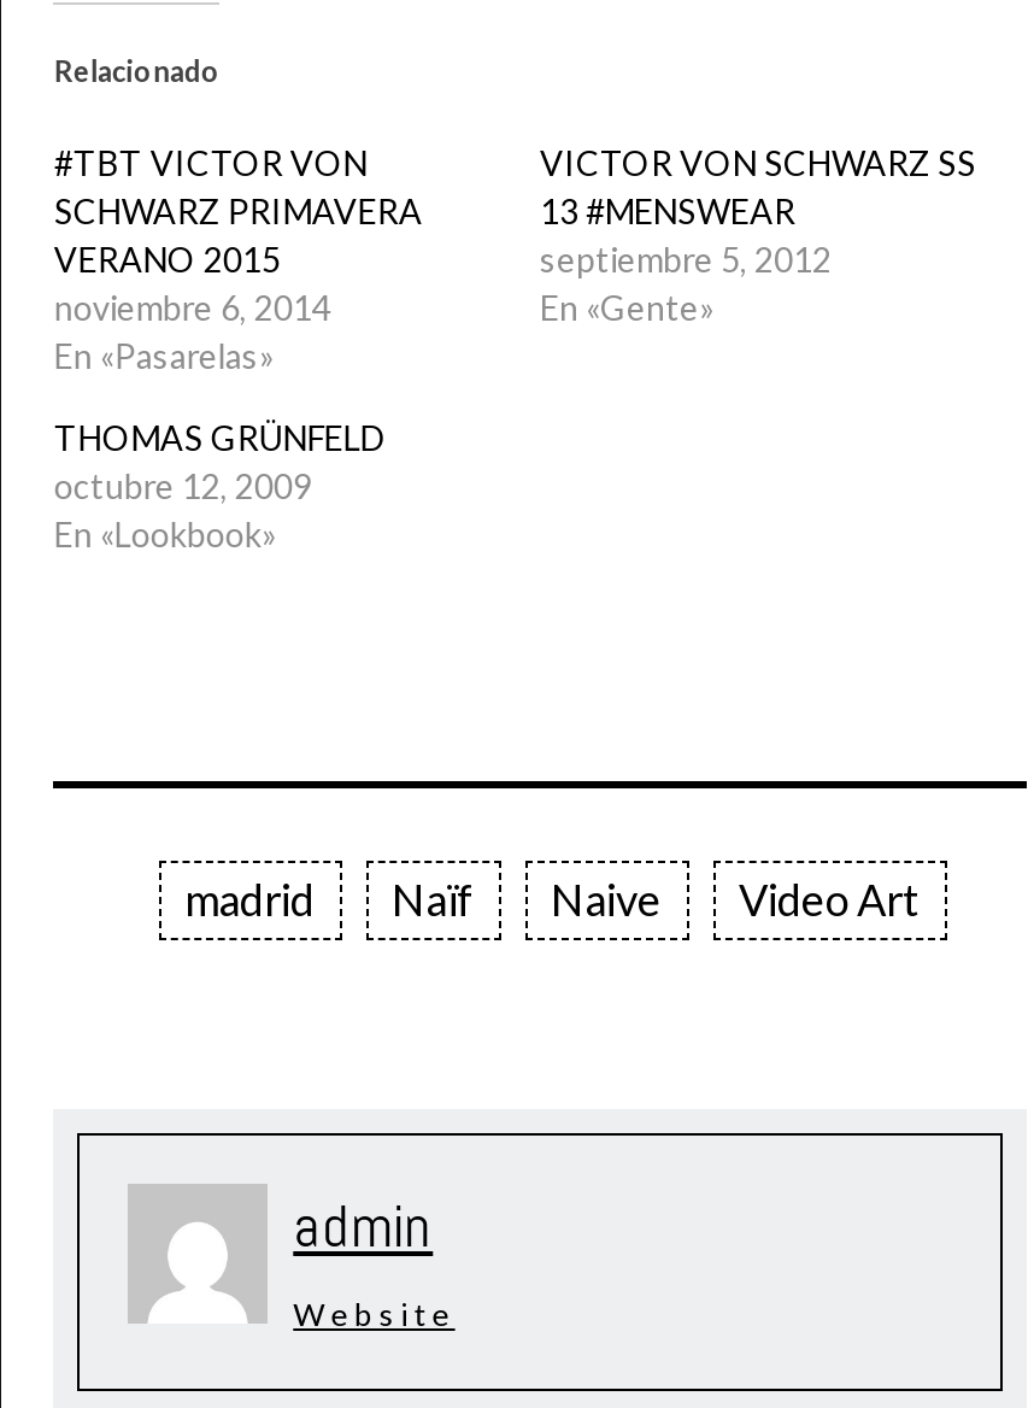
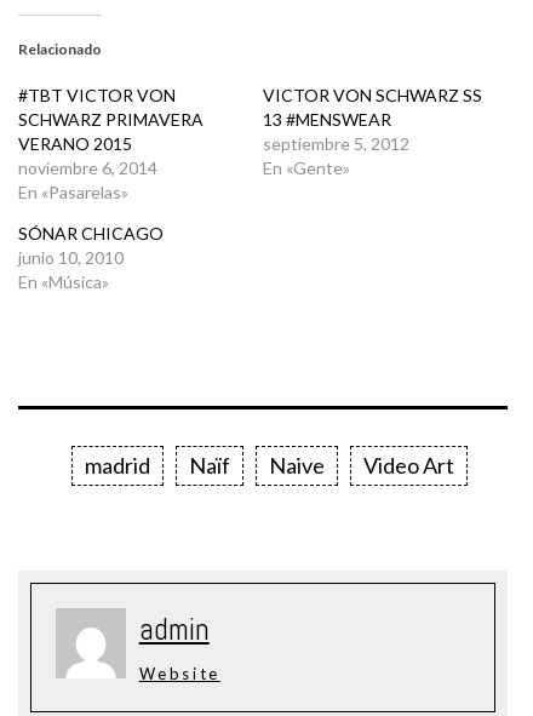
- THOMAS GRÜNFELD
- octubre 12, 2009
- En «Lookbook»
+ SÓNAR CHICAGO
+ junio 10, 2010
+ En «Música»
